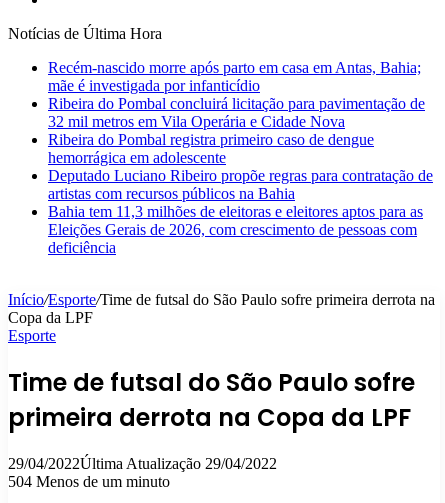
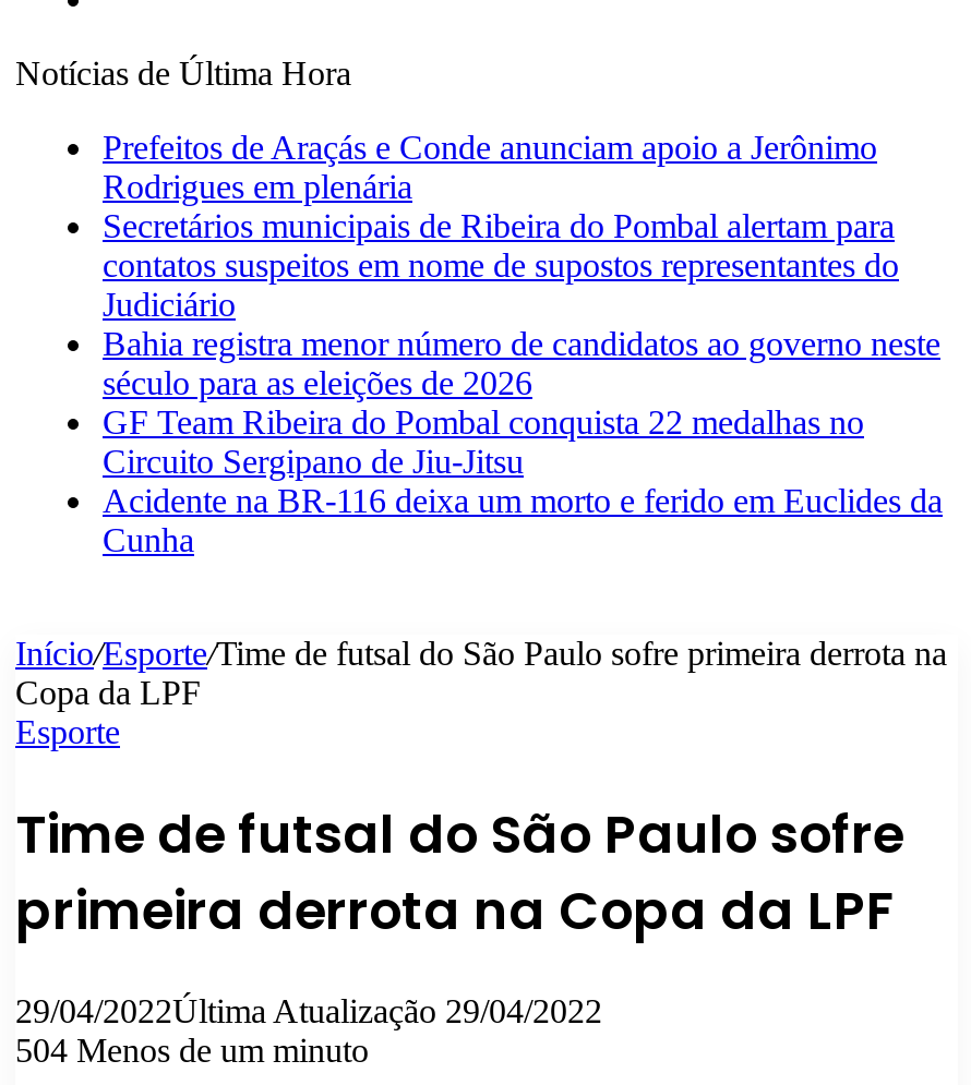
- Recém-nascido morre após parto em casa em Antas, Bahia;
- mãe é investigada por infanticídio
- Ribeira do Pombal concluirá licitação para pavimentação de
- 32 mil metros em Vila Operária e Cidade Nova
- Ribeira do Pombal registra primeiro caso de dengue
- hemorrágica em adolescente
- Deputado Luciano Ribeiro propõe regras para contratação de
- artistas com recursos públicos na Bahia
- Bahia tem 11,3 milhões de eleitoras e eleitores aptos para as
- Eleições Gerais de 2026, com crescimento de pessoas com
- deficiência
+ Prefeitos de Araçás e Conde anunciam apoio a Jerônimo
+ Rodrigues em plenária
+ Secretários municipais de Ribeira do Pombal alertam para
+ contatos suspeitos em nome de supostos representantes do
+ Judiciário
+ Bahia registra menor número de candidatos ao governo neste
+ século para as eleições de 2026
+ GF Team Ribeira do Pombal conquista 22 medalhas no
+ Circuito Sergipano de Jiu-Jitsu
+ Acidente na BR-116 deixa um morto e ferido em Euclides da
+ Cunha
